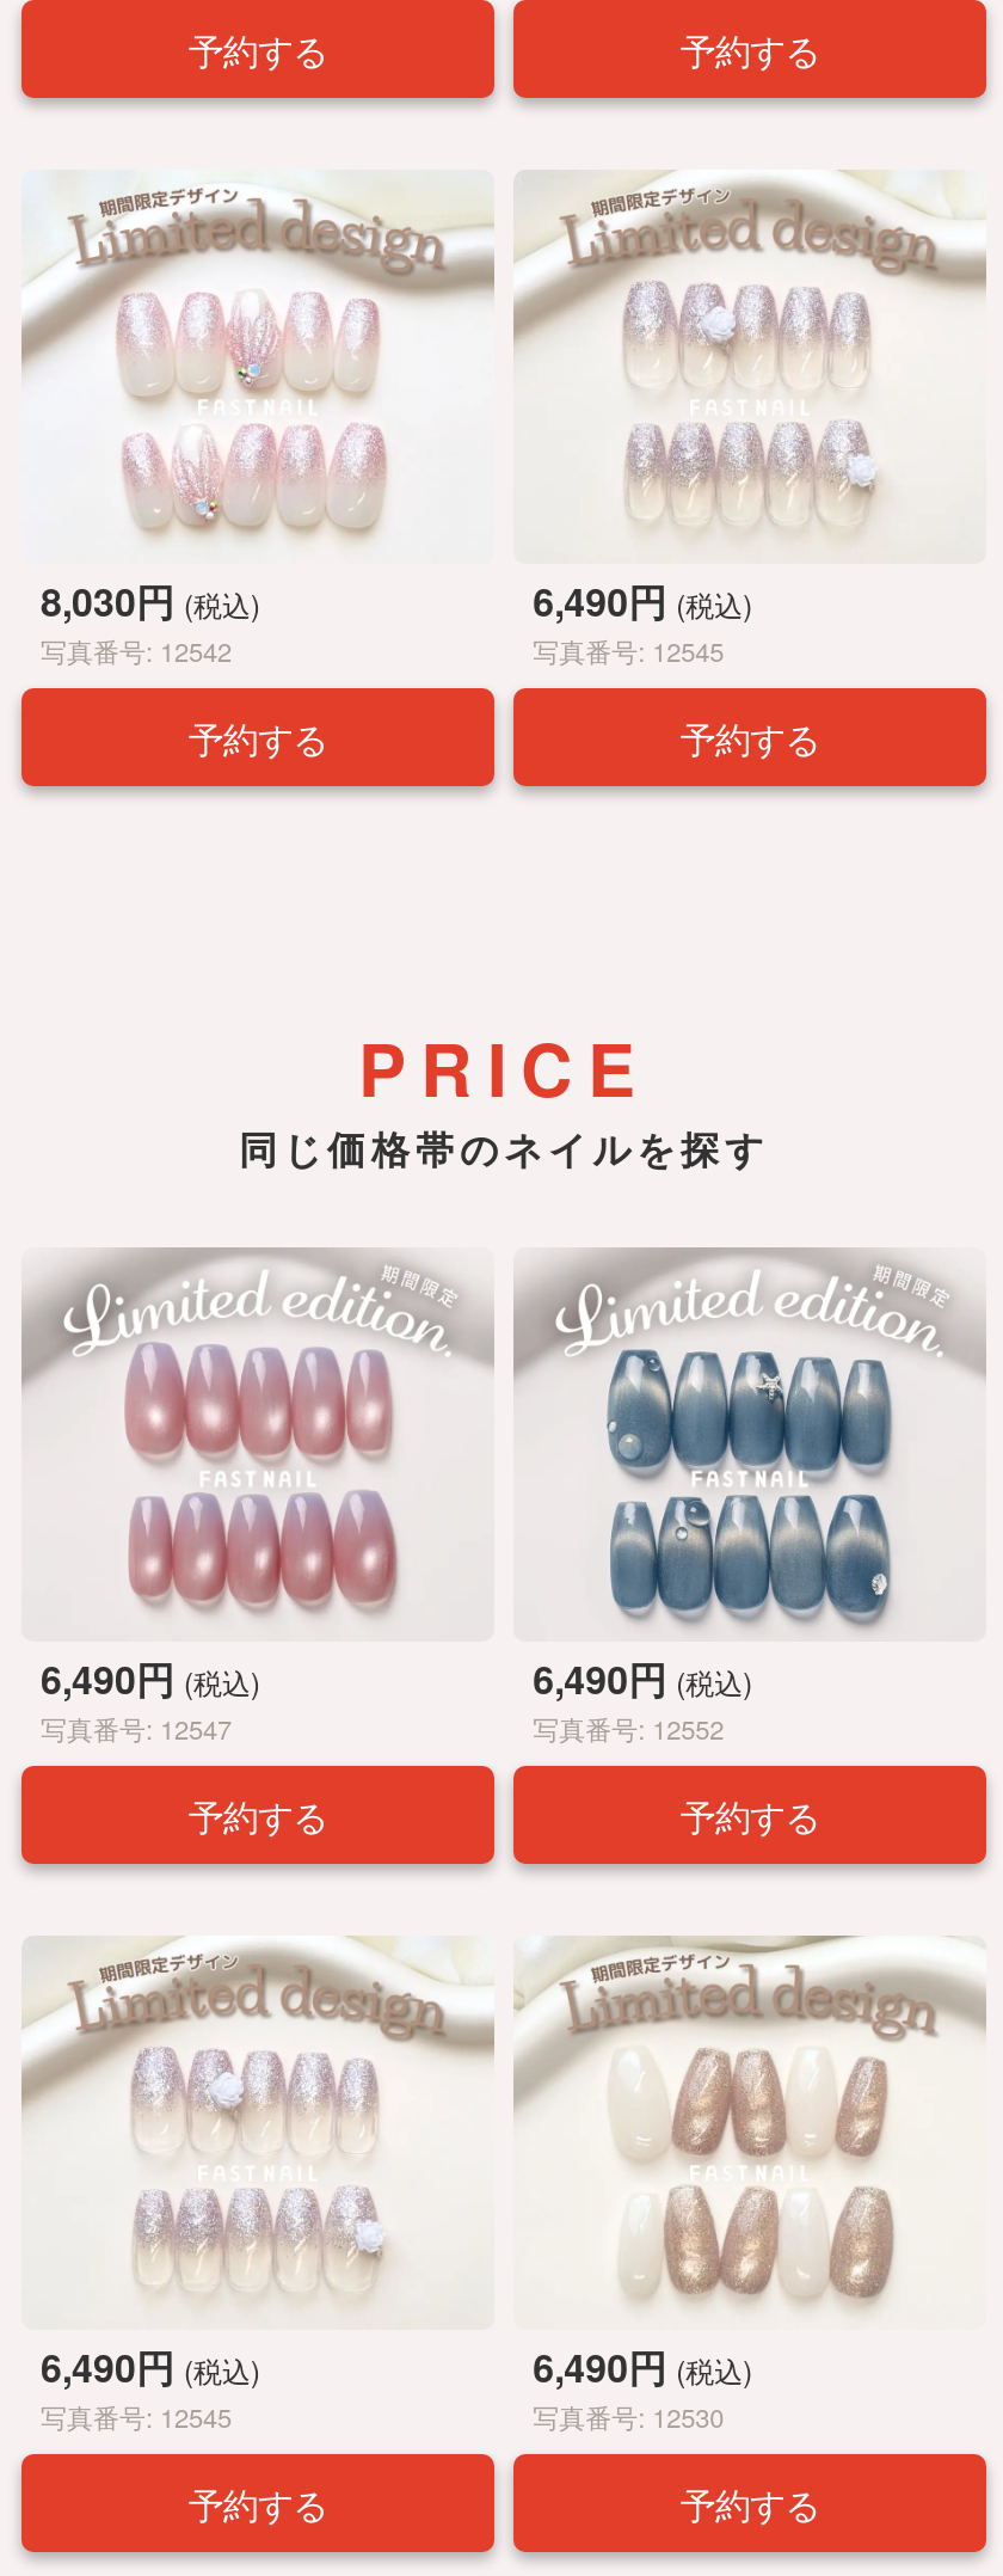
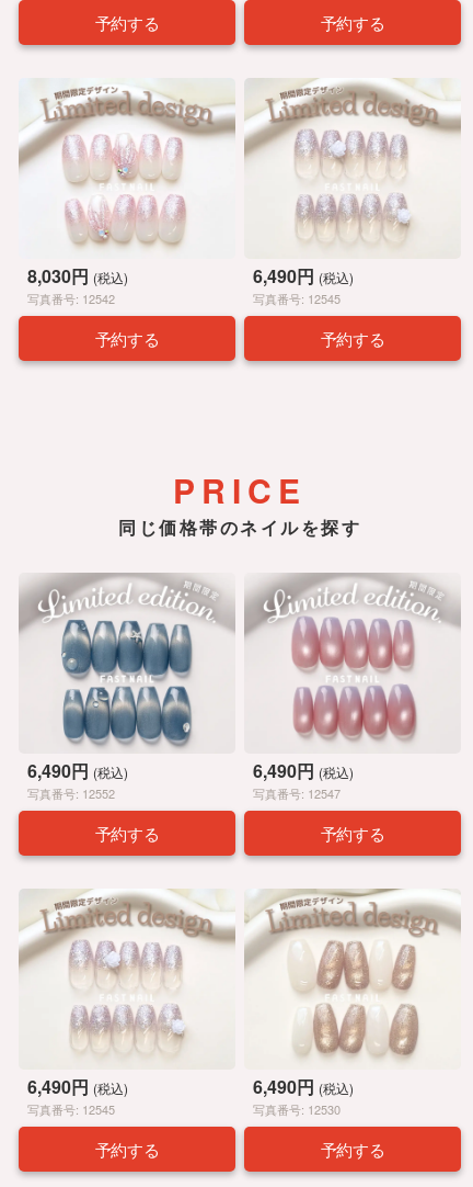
- [image]
- 写真番号: 12547
+ [image]
+ 写真番号: 12552

- [image]
- 写真番号: 12552
+ [image]
+ 写真番号: 12547
